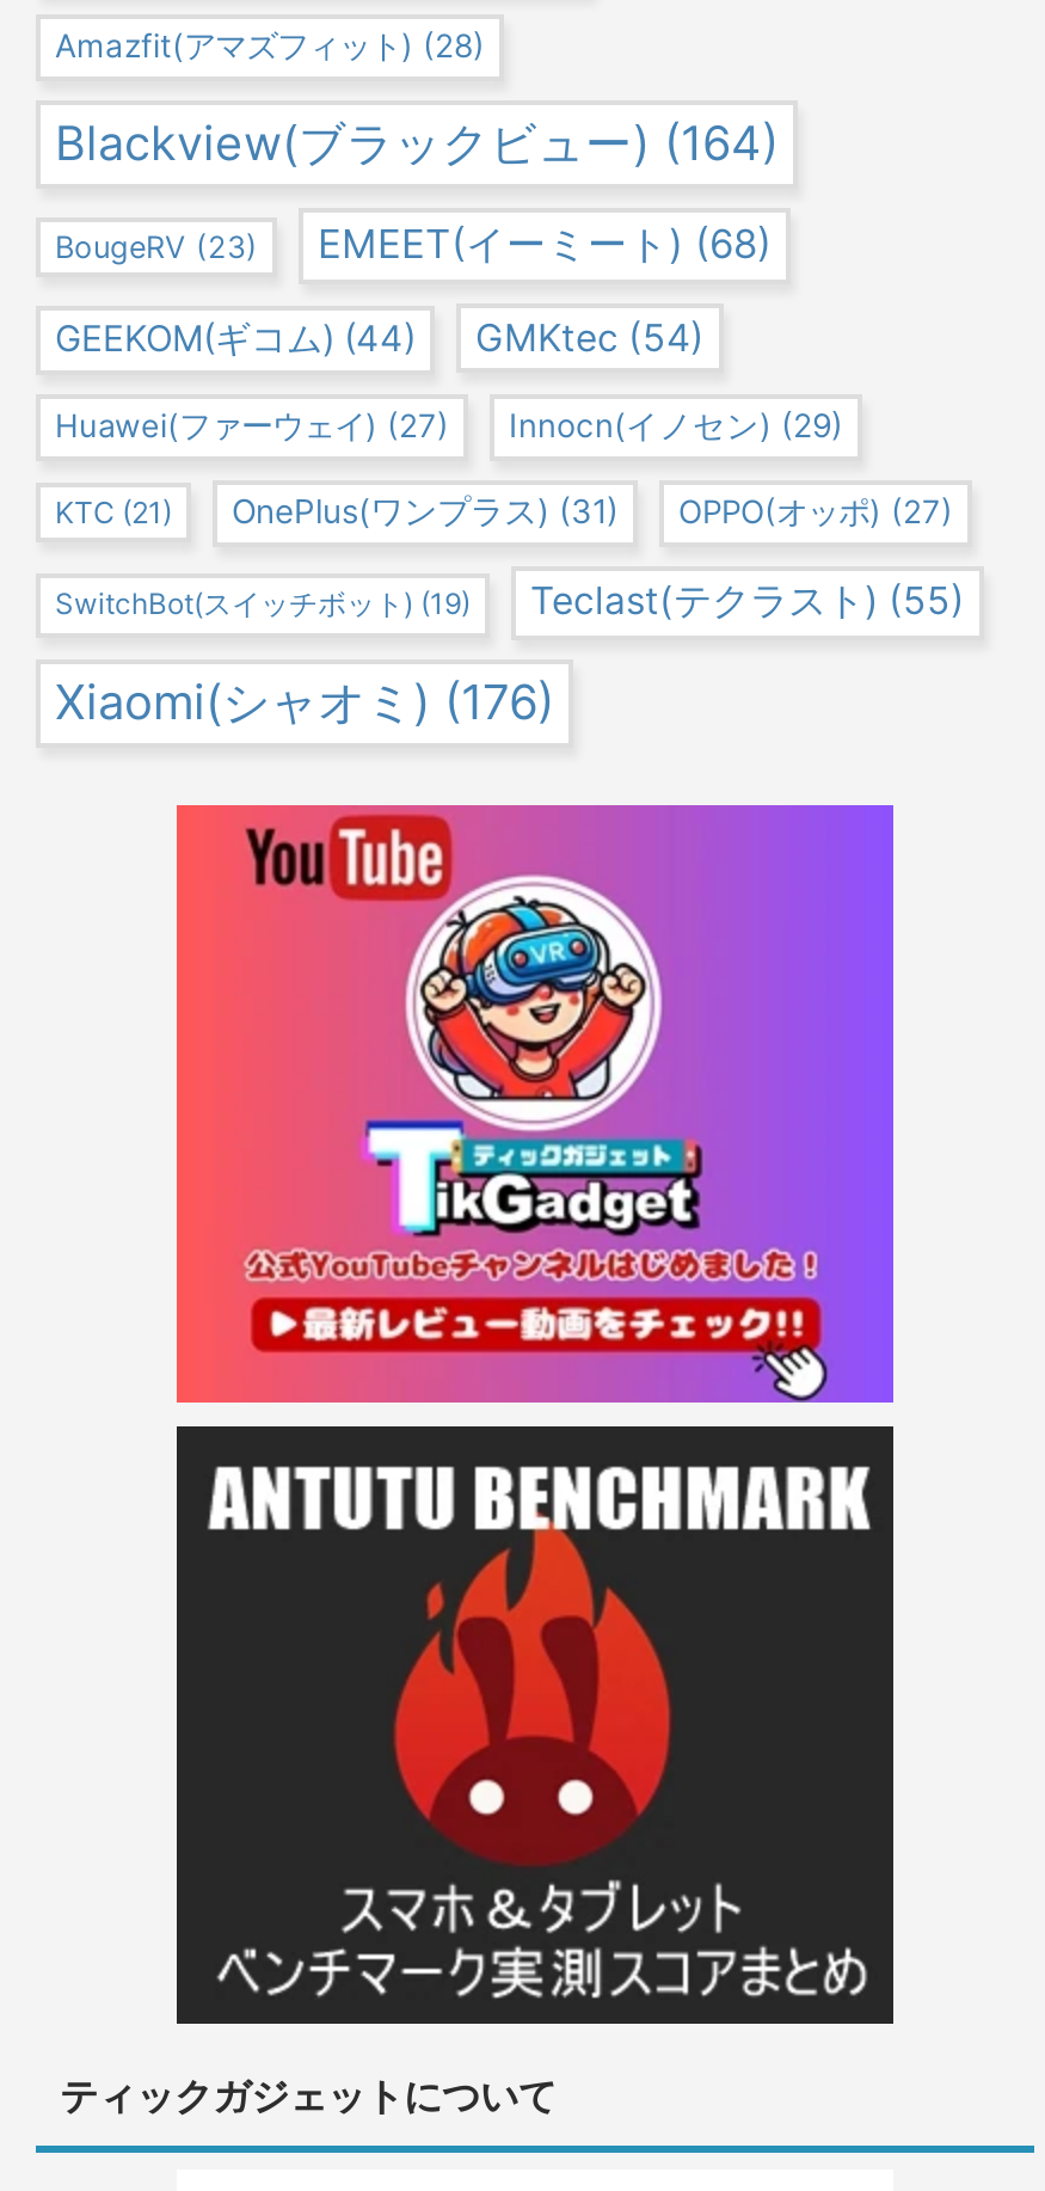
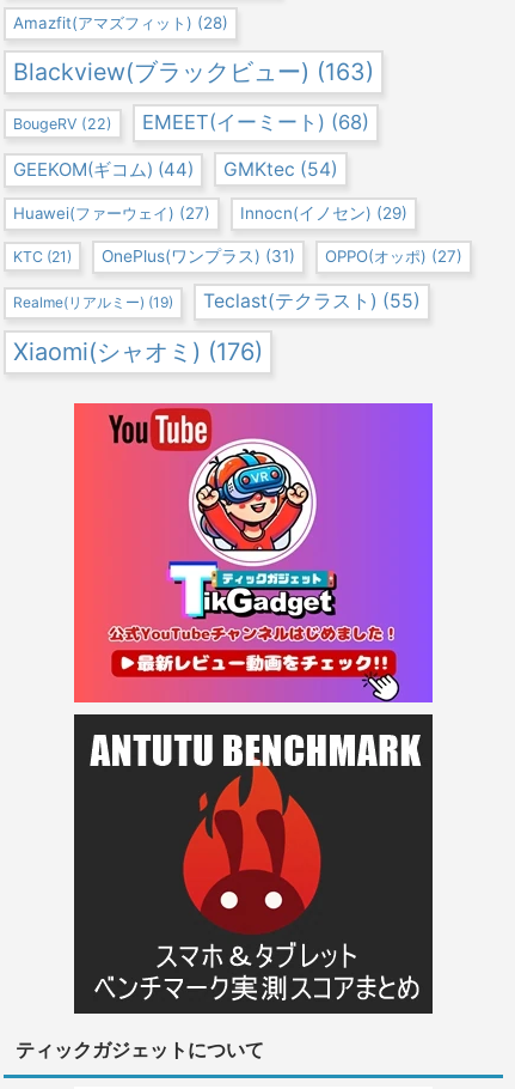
- Blackview(ブラックビュー) (164)
+ Blackview(ブラックビュー) (163)

- BougeRV (23) EMEET(イーミート) (68)
+ BougeRV (22) EMEET(イーミート) (68)

- SwitchBot(スイッチボット) (19)
+ Realme(リアルミー) (19)
